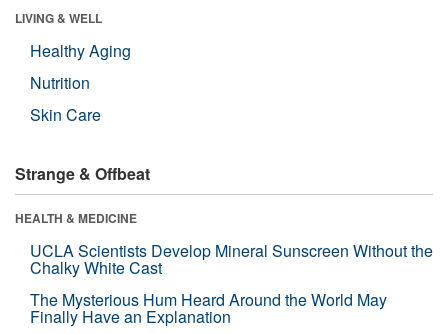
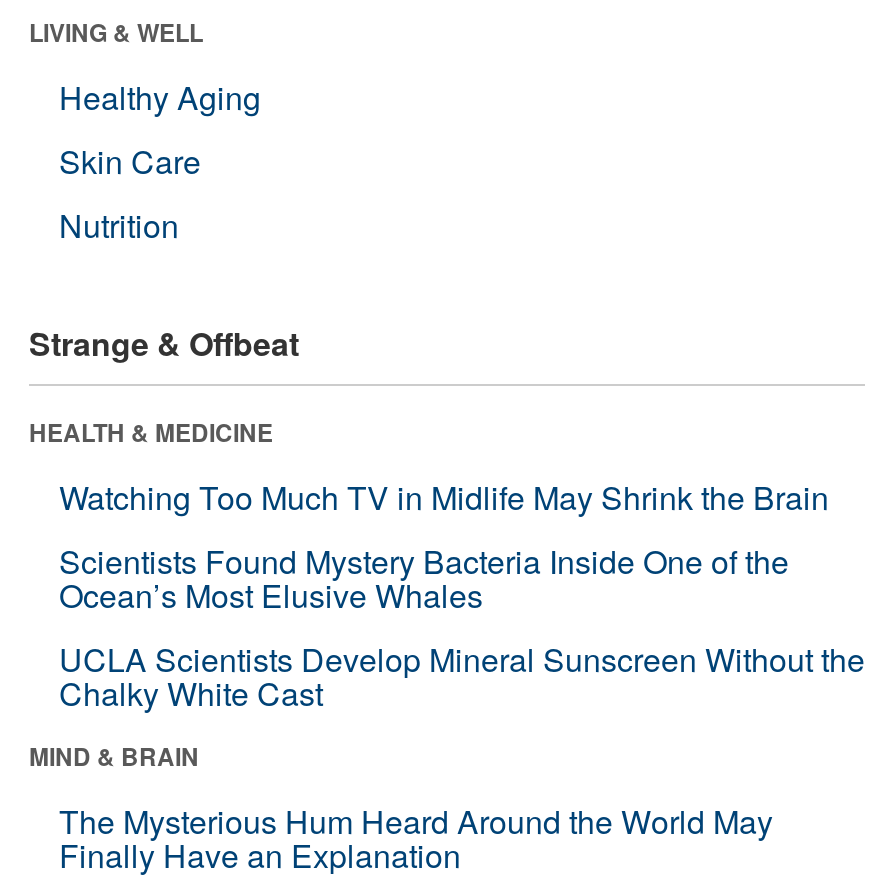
moved up: Skin Care

+ Watching Too Much TV in Midlife May Shrink the Brain
+ Scientists Found Mystery Bacteria Inside One of the
+ Ocean’s Most Elusive Whales

+ MIND & BRAIN
